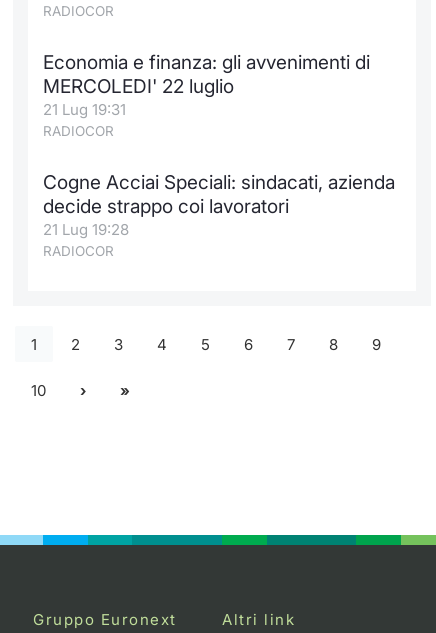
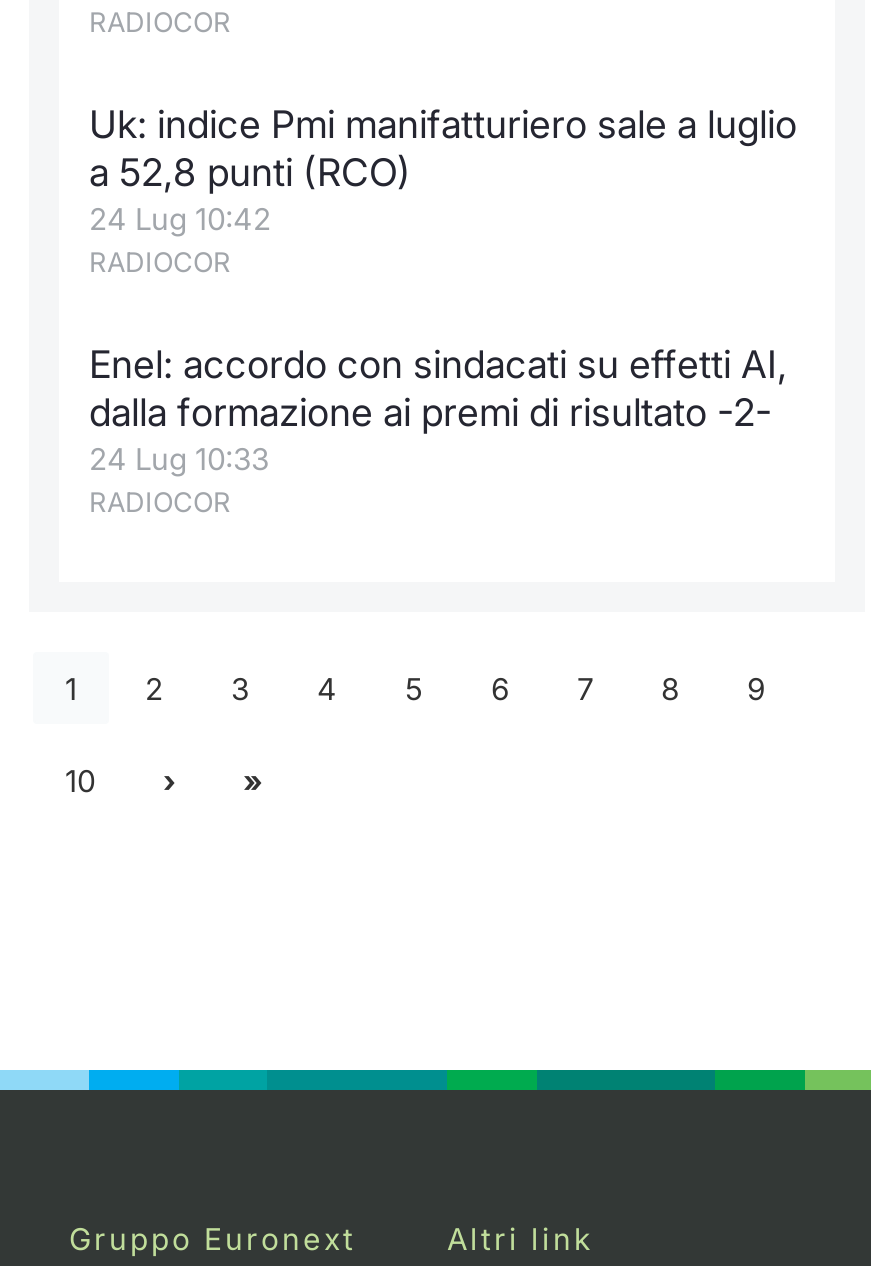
- Economia e finanza: gli avvenimenti di
- MERCOLEDI' 22 luglio
- 21 Lug 19:31
+ Uk: indice Pmi manifatturiero sale a luglio
+ a 52,8 punti (RCO)
+ 24 Lug 10:42

- Cogne Acciai Speciali: sindacati, azienda
- decide strappo coi lavoratori
- 21 Lug 19:28
+ Enel: accordo con sindacati su effetti AI,
+ dalla formazione ai premi di risultato -2-
+ 24 Lug 10:33
